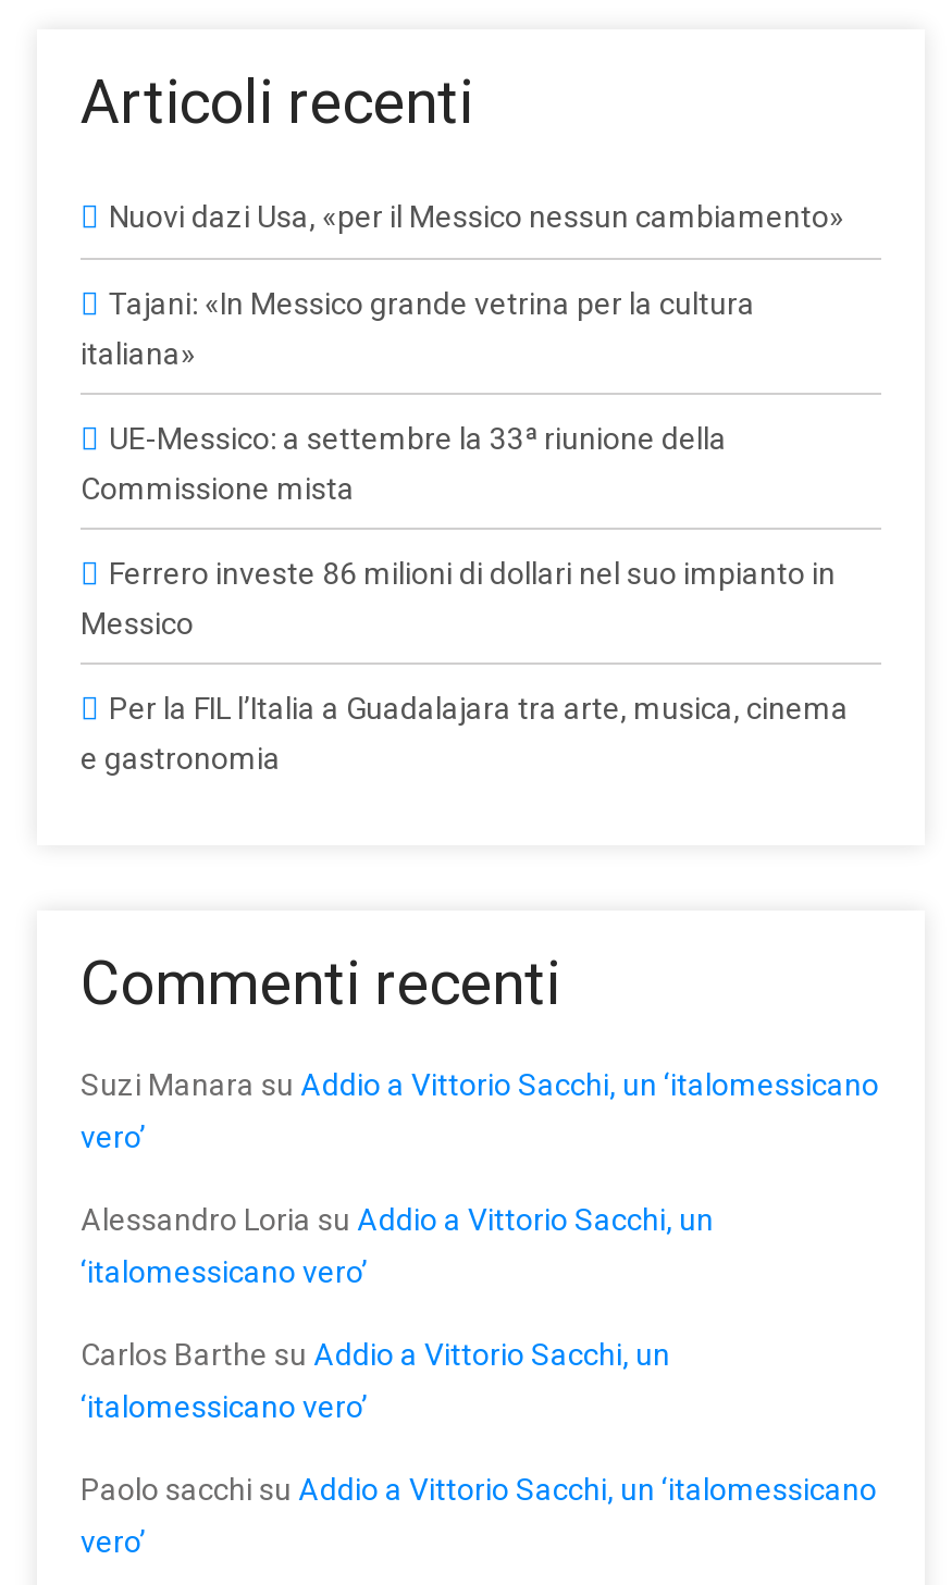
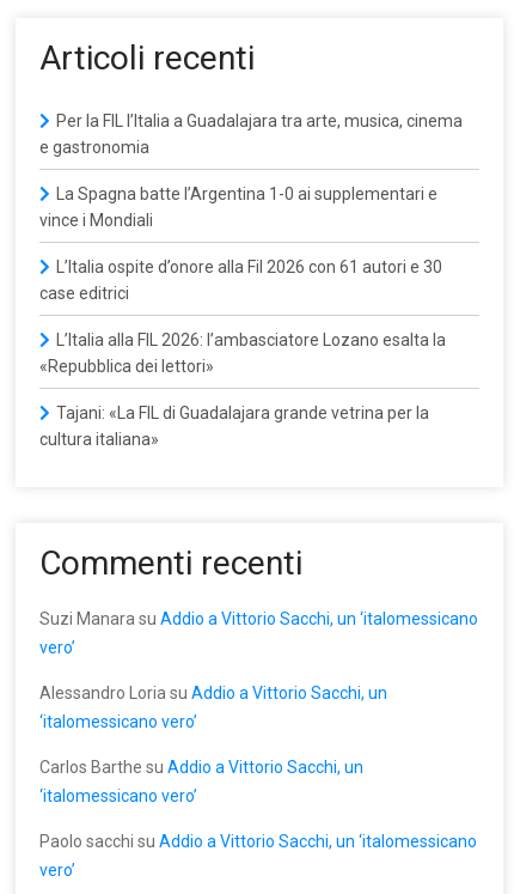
- Nuovi dazi Usa, «per il Messico nessun cambiamento»
- Tajani: «In Messico grande vetrina per la cultura
- italiana»
- UE-Messico: a settembre la 33ª riunione della
- Commissione mista
- Ferrero investe 86 milioni di dollari nel suo impianto in
- Messico

moved up: Per la FIL l’Italia a Guadalajara tra arte, musica, cinema | e gastronomia

+ La Spagna batte l’Argentina 1-0 ai supplementari e
+ vince i Mondiali
+ L’Italia ospite d’onore alla Fil 2026 con 61 autori e 30
+ case editrici
+ L’Italia alla FIL 2026: l’ambasciatore Lozano esalta la
+ «Repubblica dei lettori»
+ Tajani: «La FIL di Guadalajara grande vetrina per la
+ cultura italiana»
